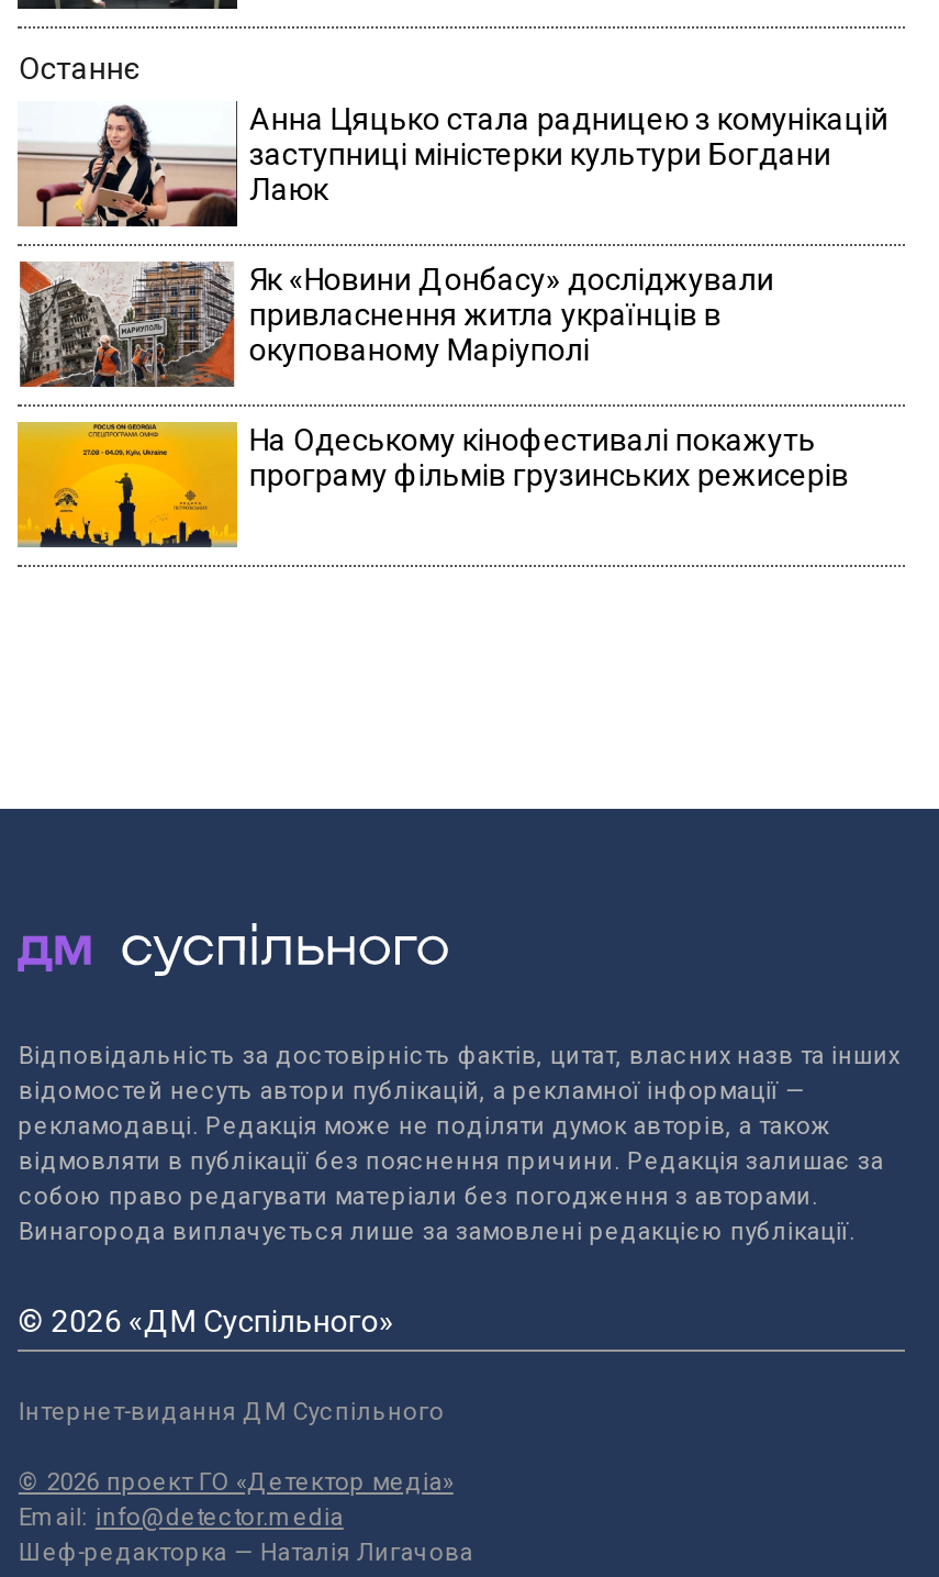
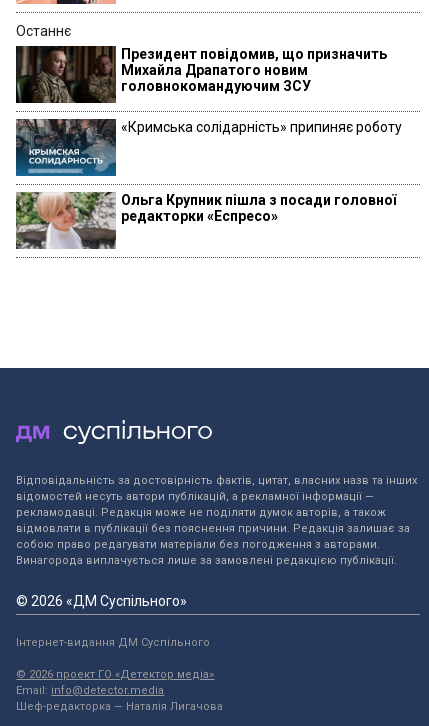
- [image]
- Анна Цяцько стала радницею з комунікацій
- заступниці міністерки культури Богдани
- Лаюк
+ [image]
+ Президент повідомив, що призначить
+ Михайла Драпатого новим
+ головнокомандуючим ЗСУ

- [image]
- Як «Новини Донбасу» досліджували
- привласнення житла українців в
- окупованому Маріуполі
+ [image]
+ «Кримська солідарність» припиняє роботу

- [image]
- На Одеському кінофестивалі покажуть
- програму фільмів грузинських режисерів
+ [image]
+ Ольга Крупник пішла з посади головної
+ редакторки «Еспресо»
